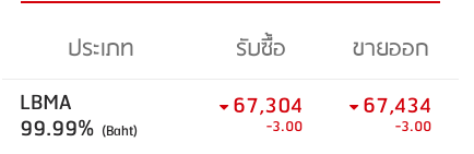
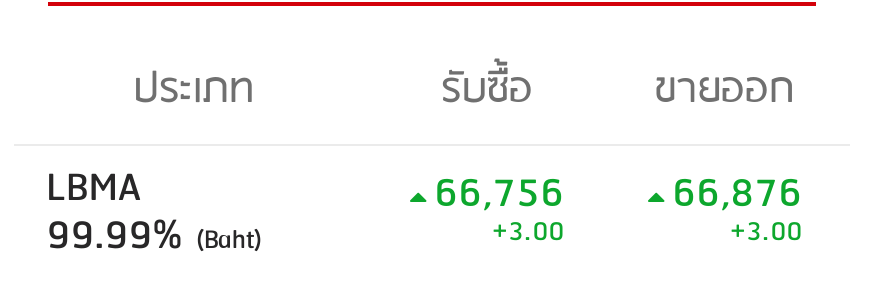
- 67,304
+ 66,756

- 67,434
+ 66,876

- -3.00
+ +3.00

- -3.00
+ +3.00
